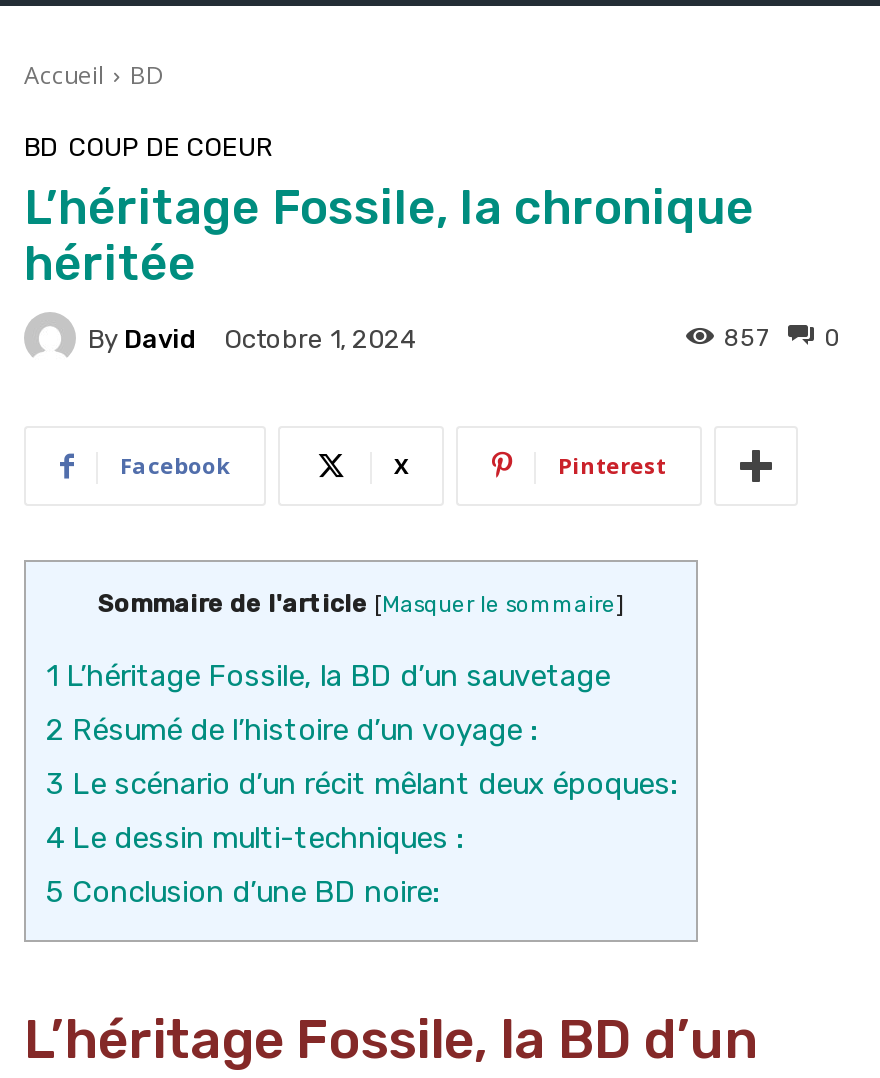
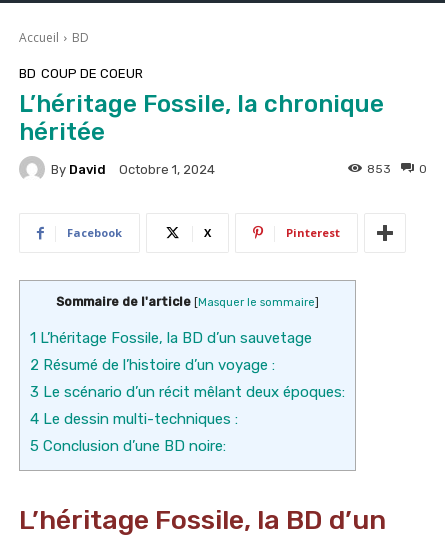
- 857 0
+ 853 0
